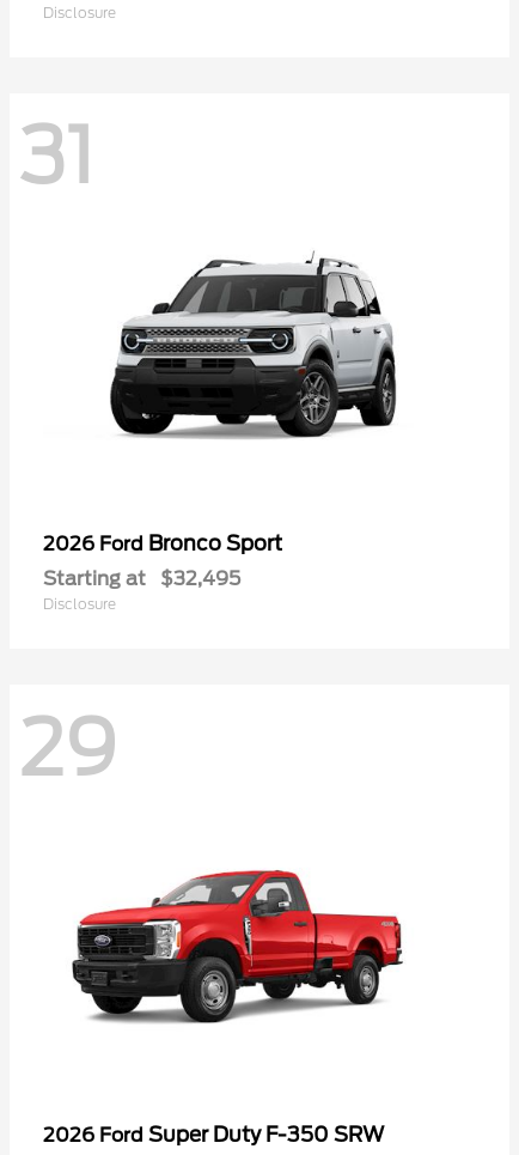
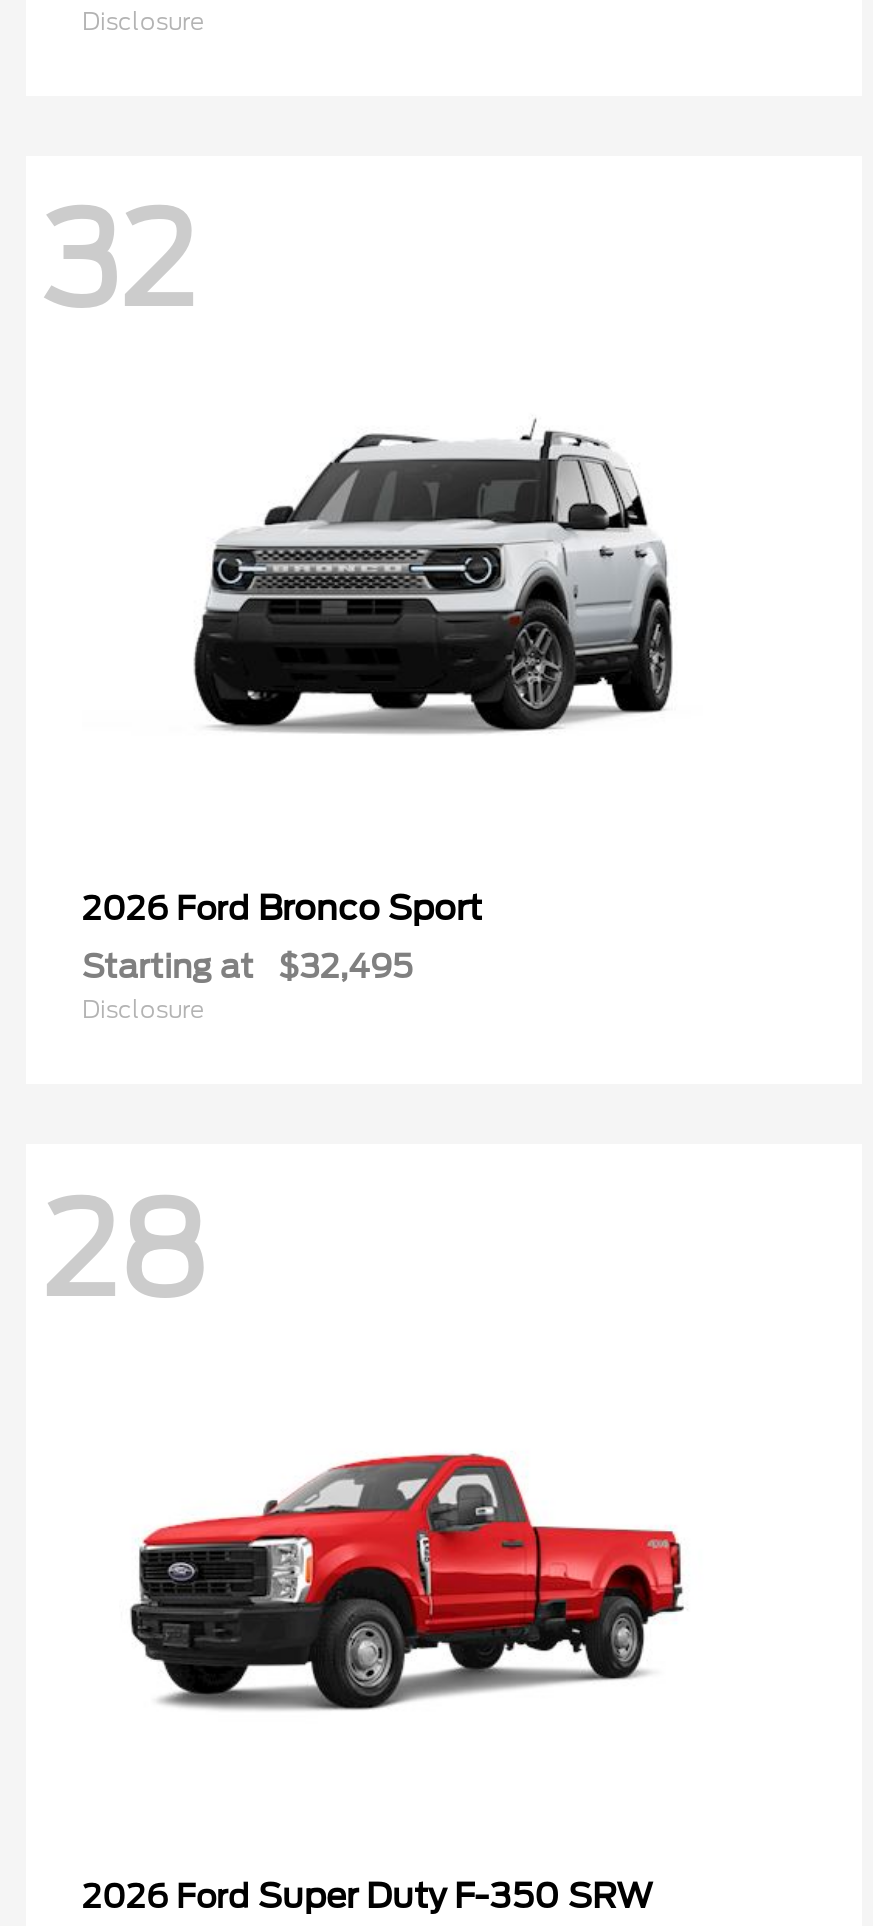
- 31
+ 32

- 29
+ 28
